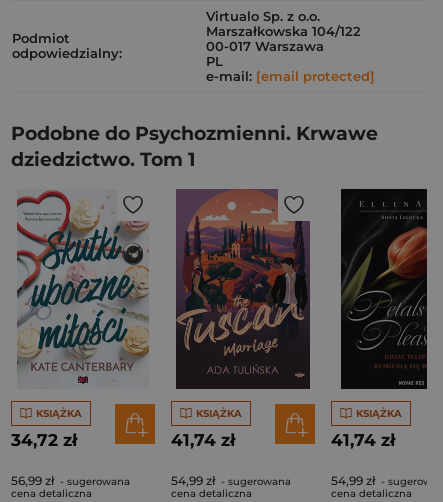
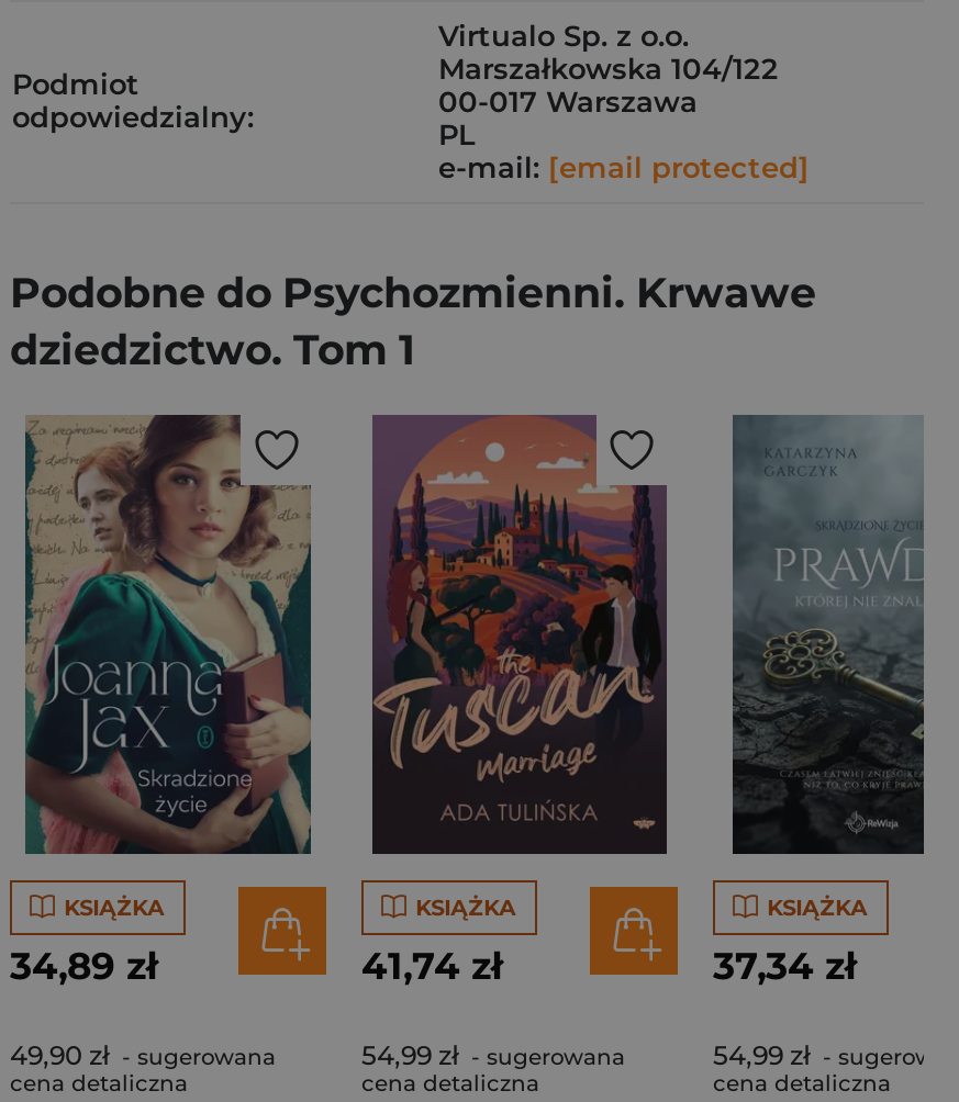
- [image]
+ [image]

- [image]
+ [image]

- 34,72 zł
+ 34,89 zł

- 41,74 zł
+ 37,34 zł

- 56,99 zł - sugerowana
+ 49,90 zł - sugerowana
